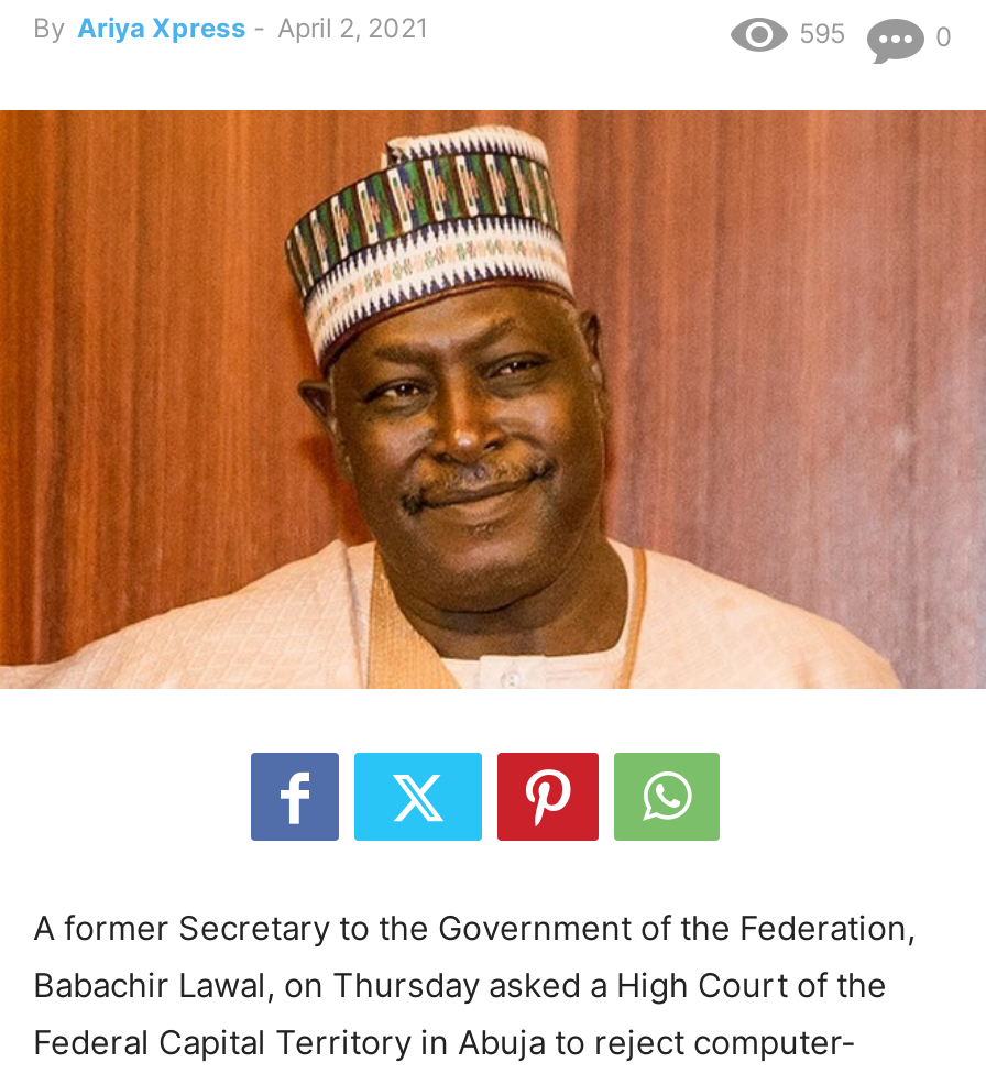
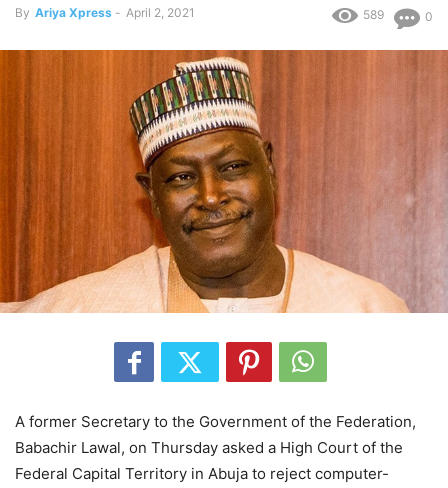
- 595
+ 589
